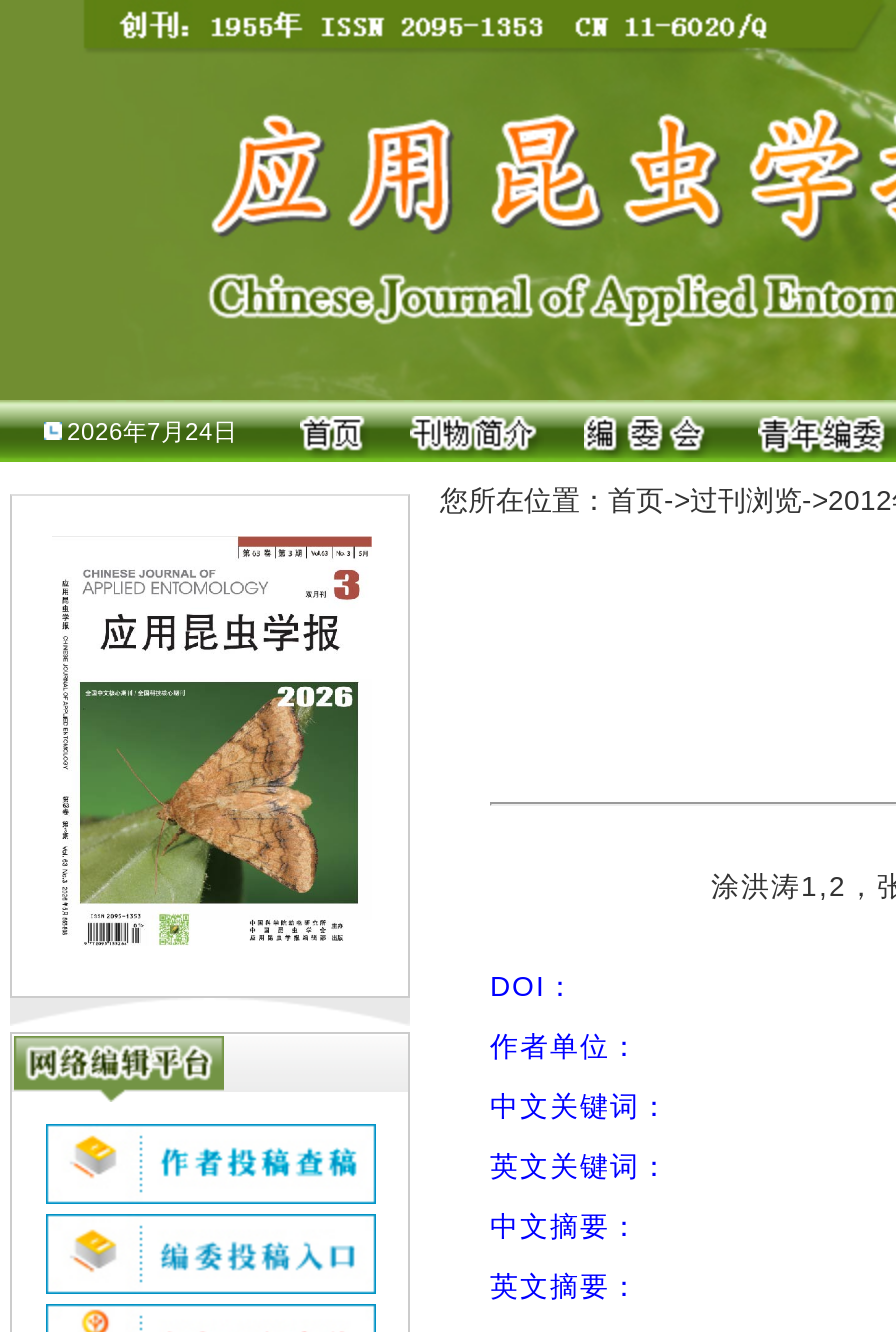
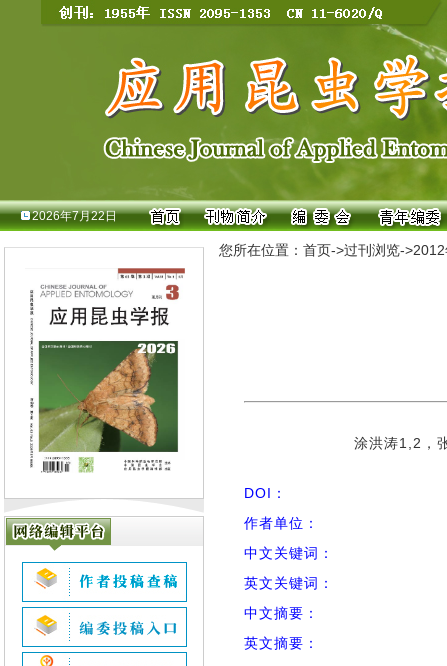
- 2026年7月24日
+ 2026年7月22日
